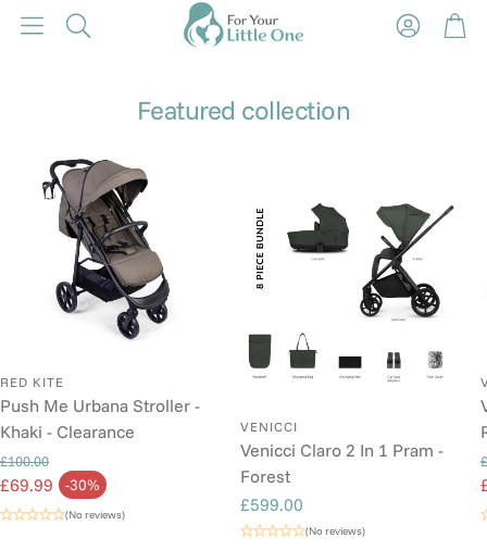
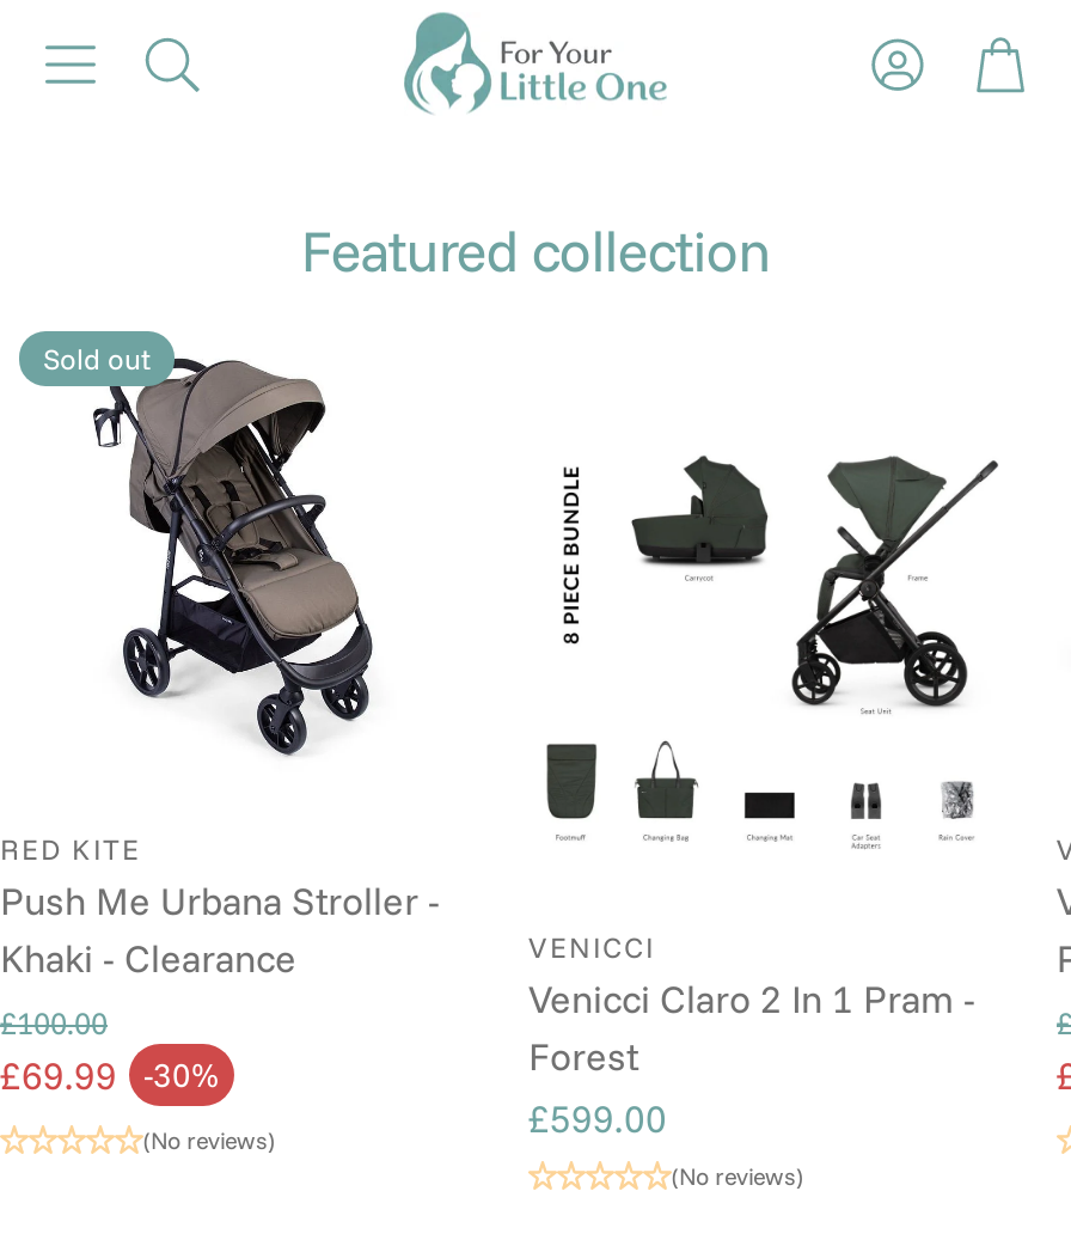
+ Sold out
